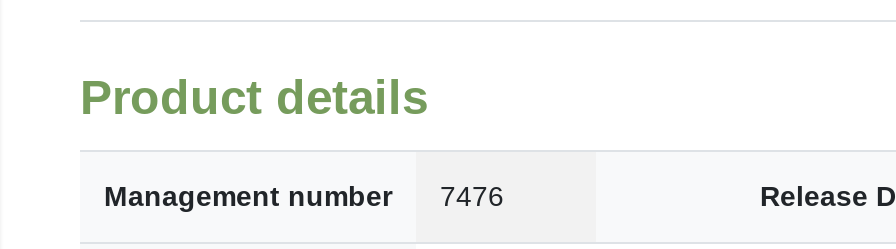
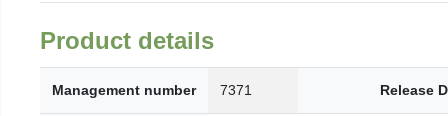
- Management number 7476
+ Management number 7371
